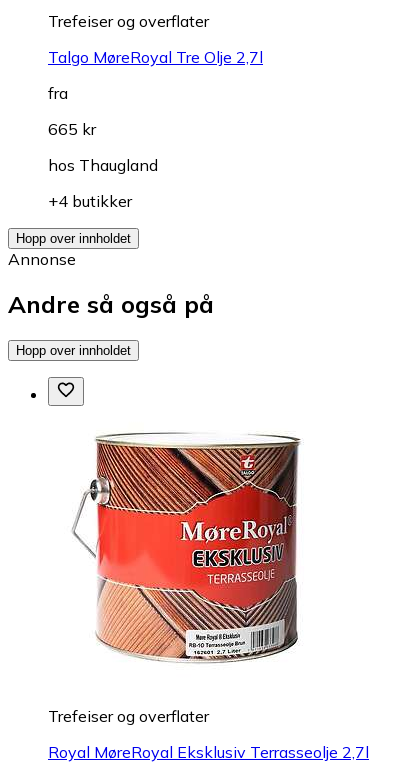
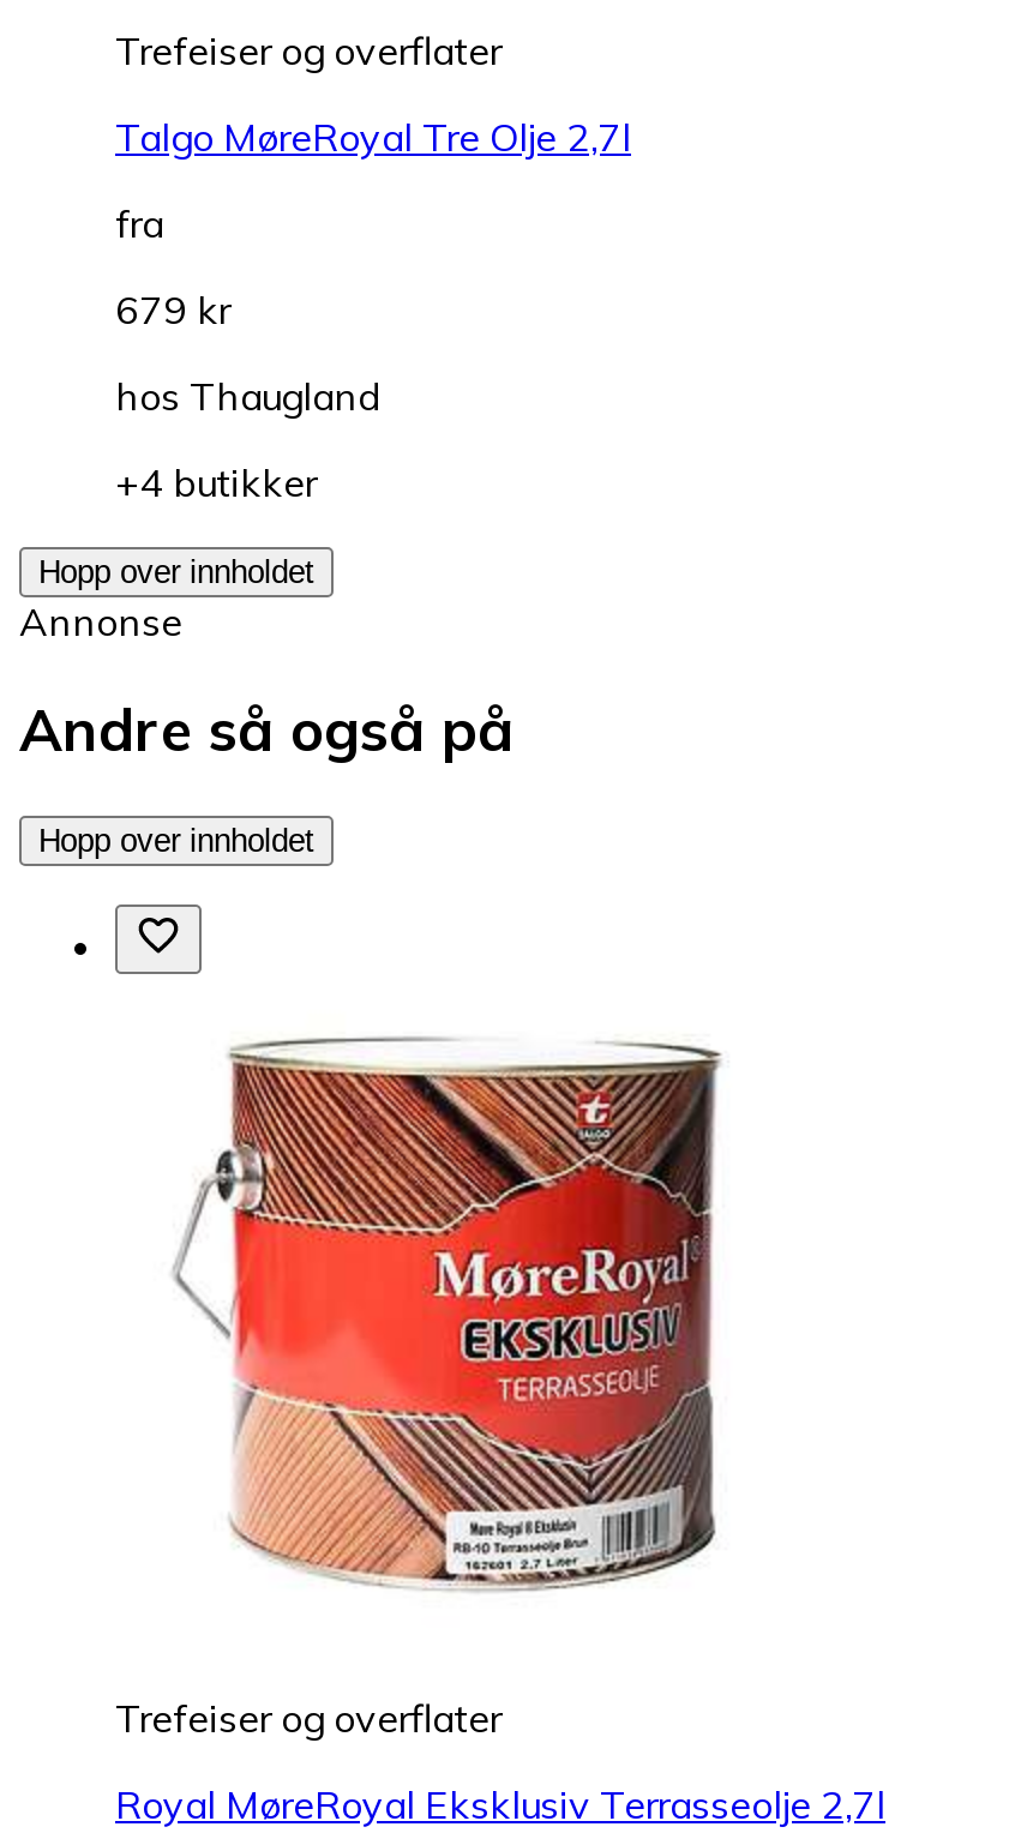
- 665 kr
+ 679 kr
